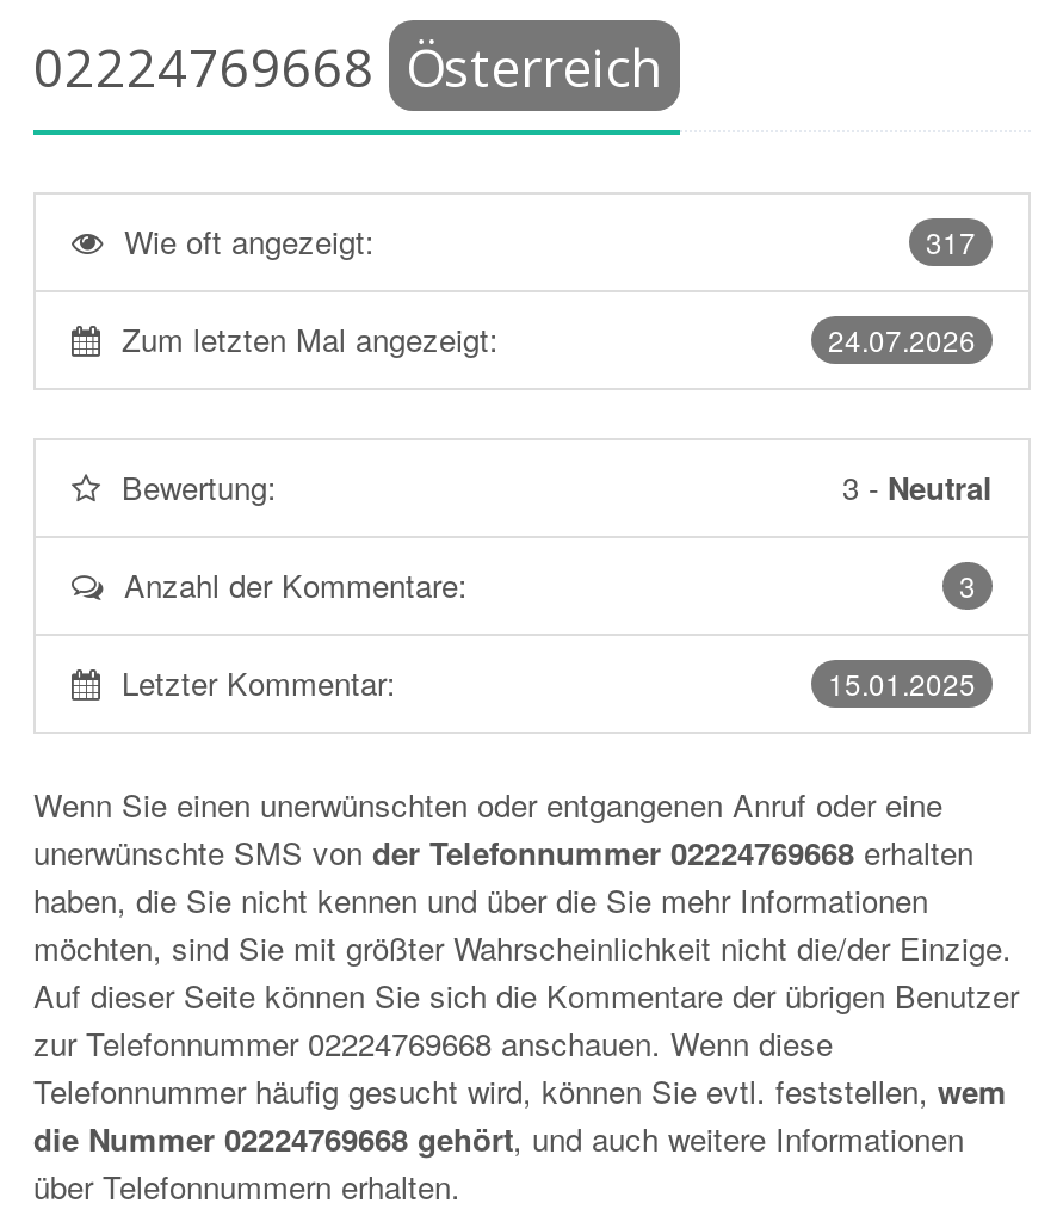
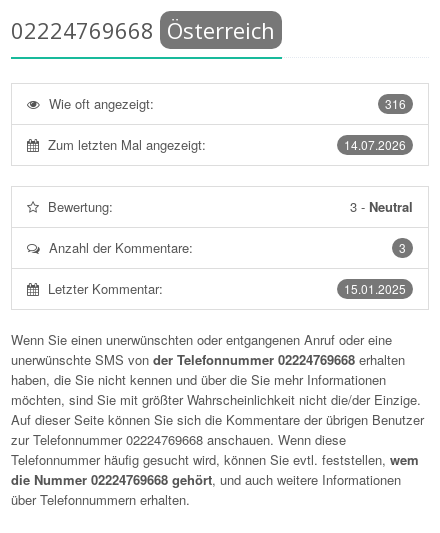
- 317
+ 316

- 24.07.2026
+ 14.07.2026
